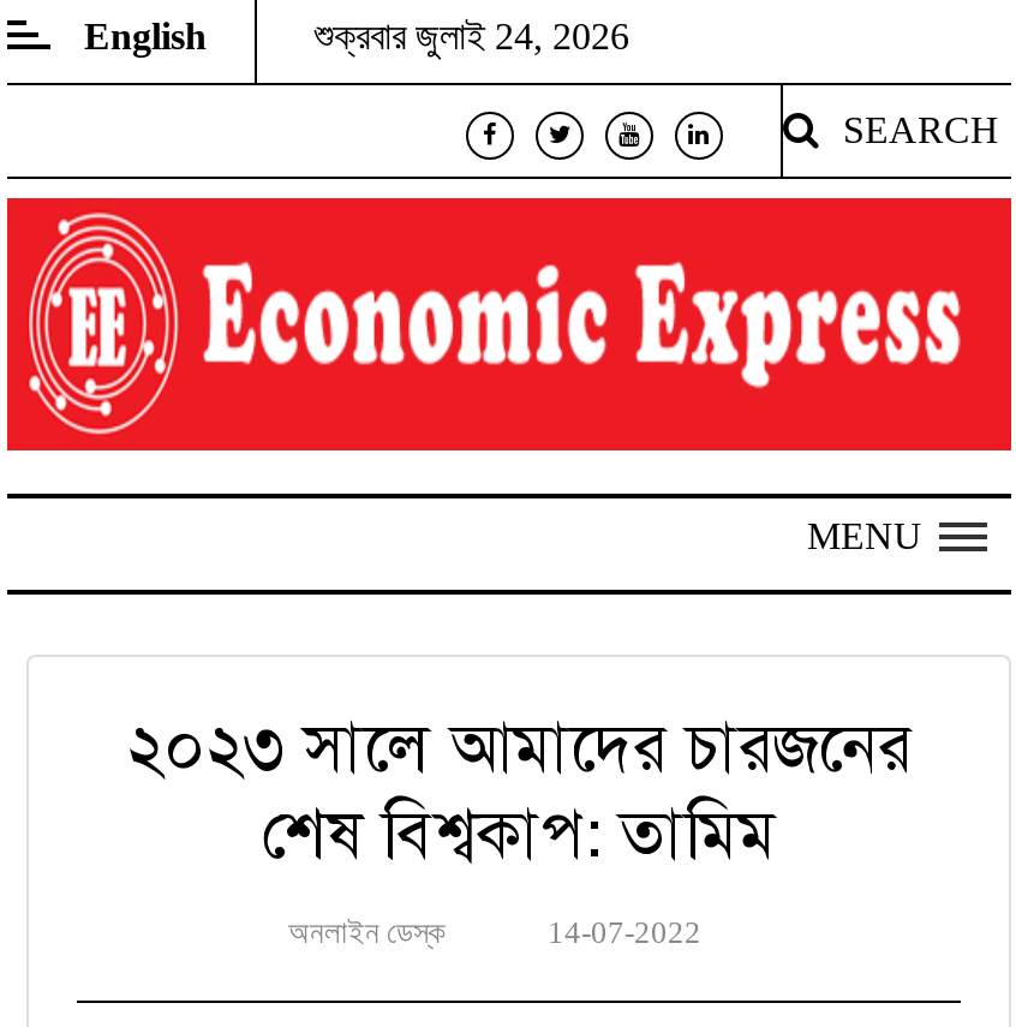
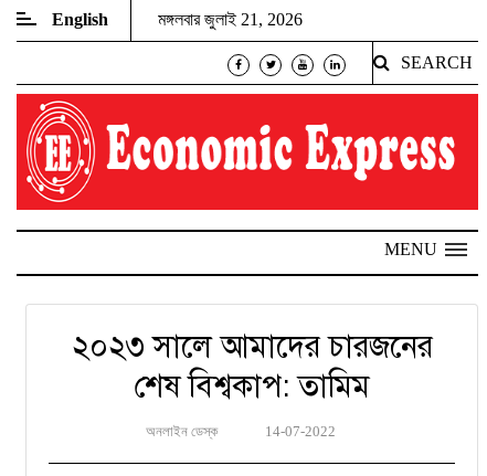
- শুক্রবার জুলাই 24, 2026
+ মঙ্গলবার জুলাই 21, 2026
